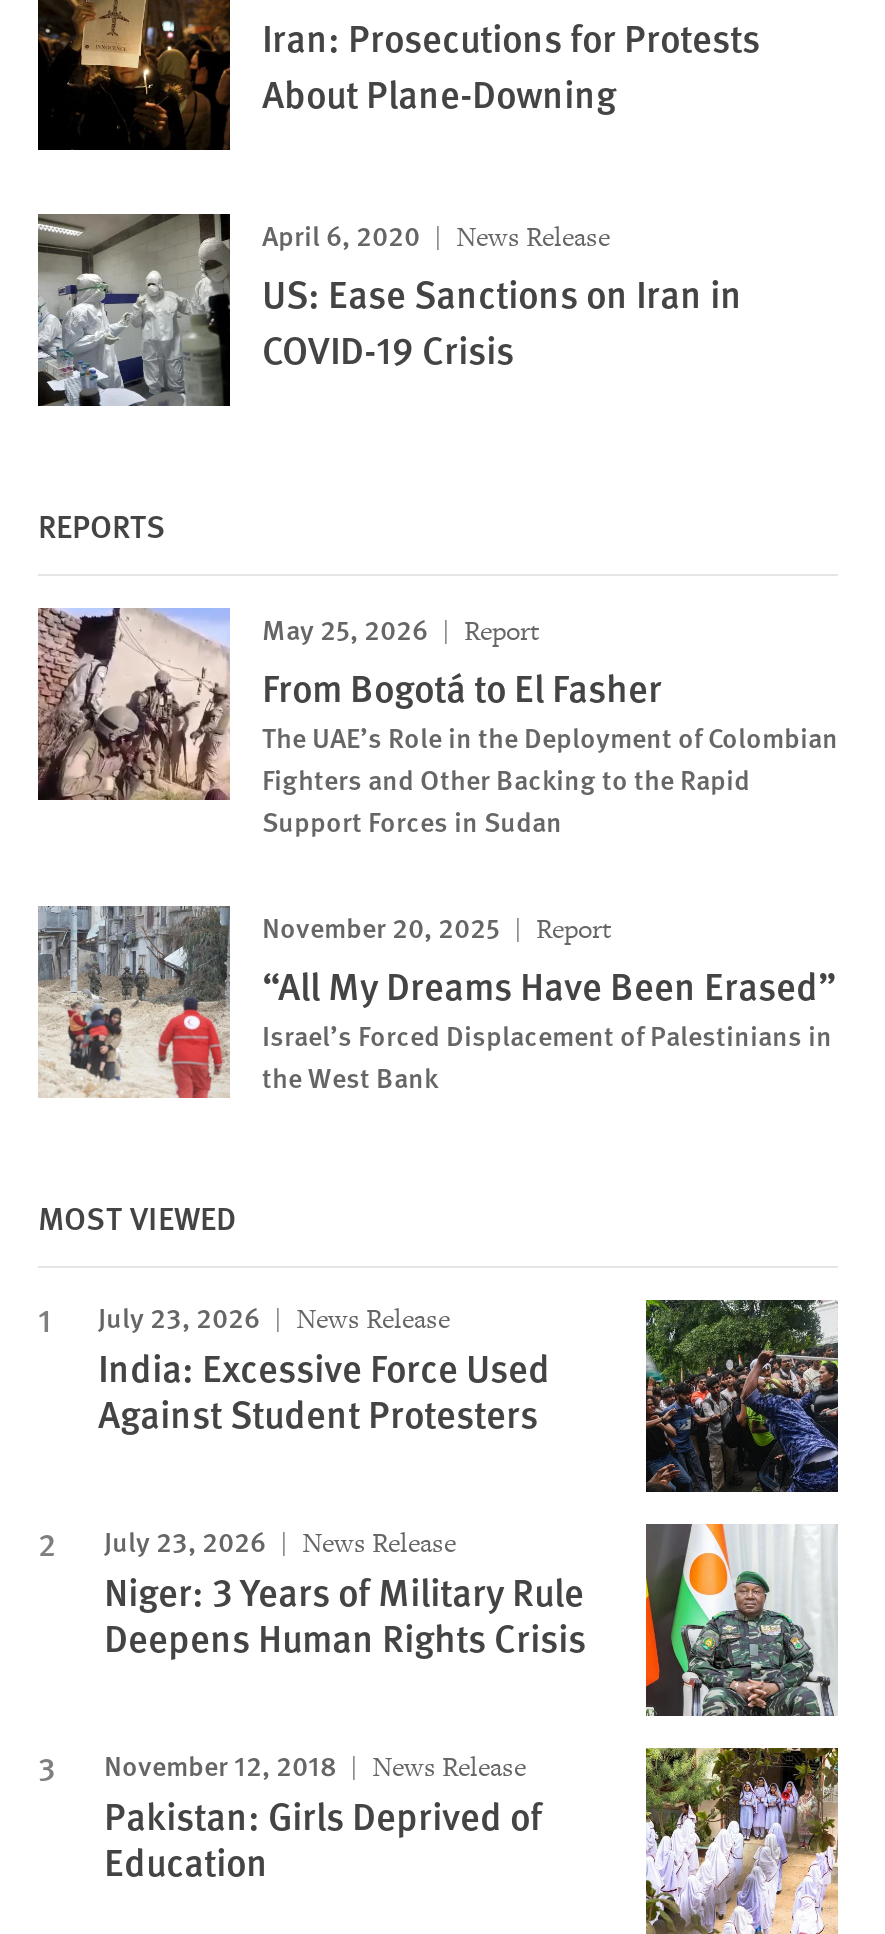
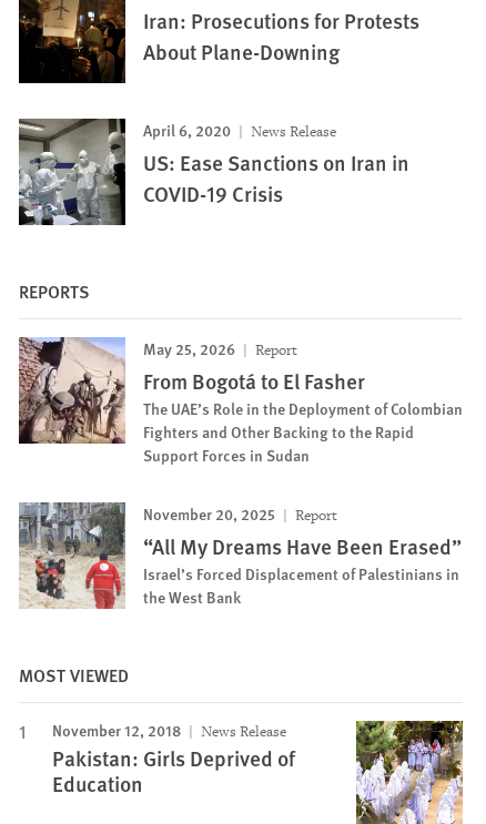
- [image]
- July 23, 2026
- News Release
- India: Excessive Force Used
- Against Student Protesters
- July 23, 2026
- News Release
- Niger: 3 Years of Military Rule
- Deepens Human Rights Crisis

- [image]
